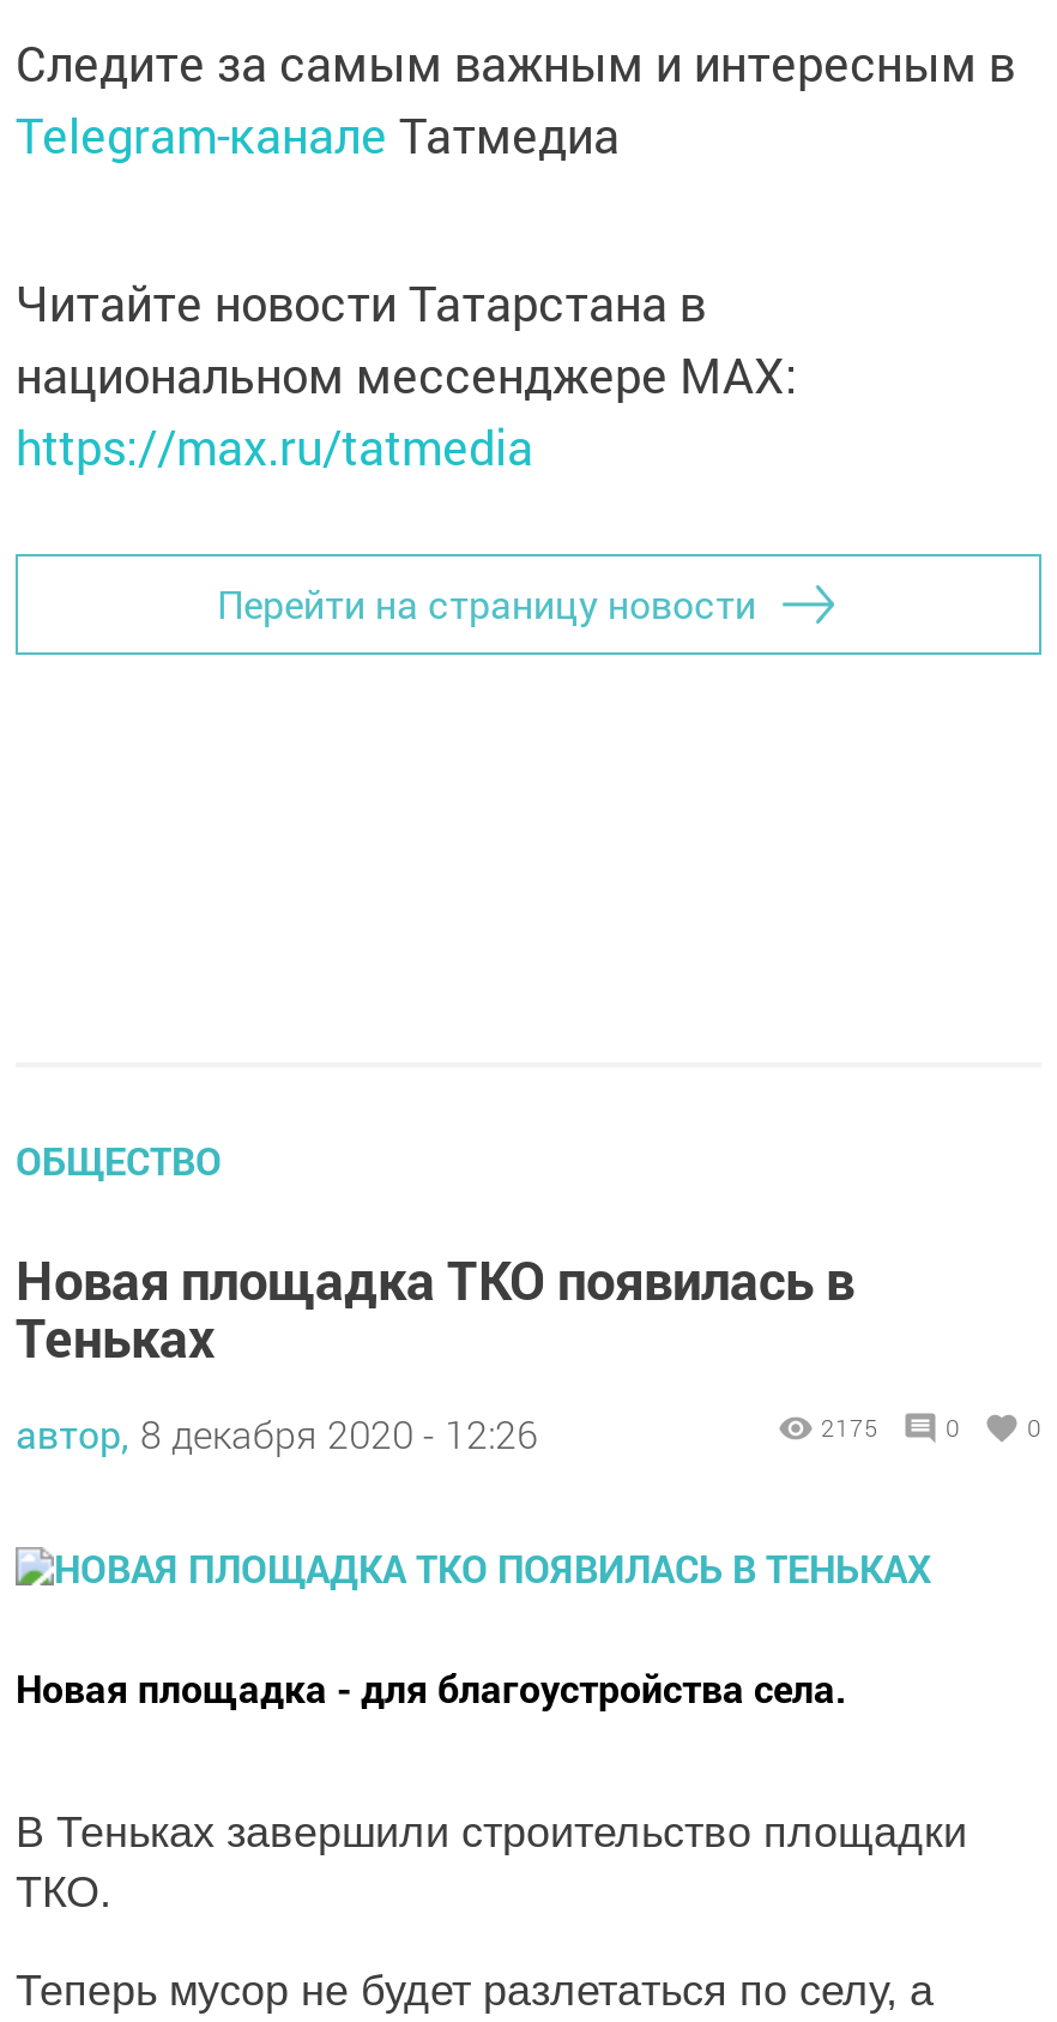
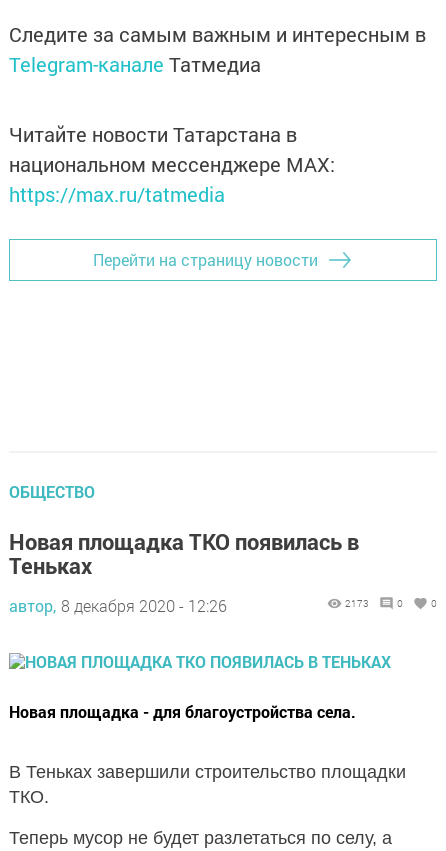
- 2175
+ 2173
